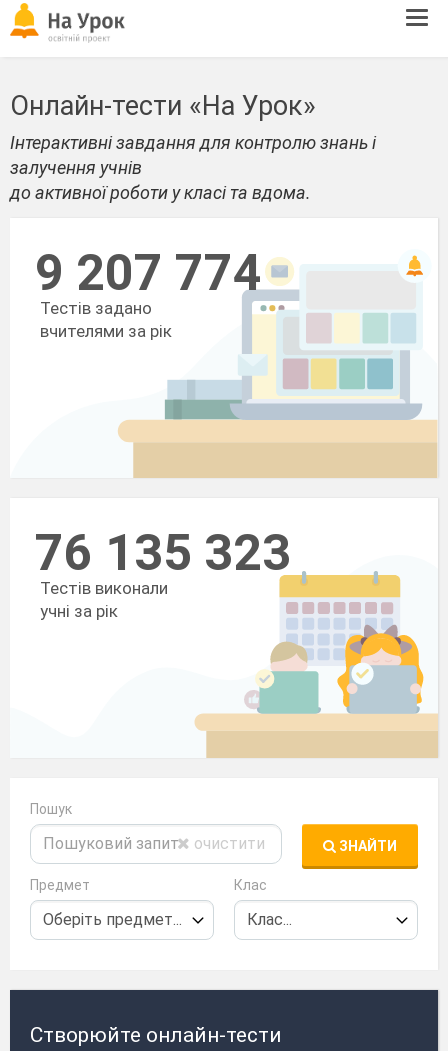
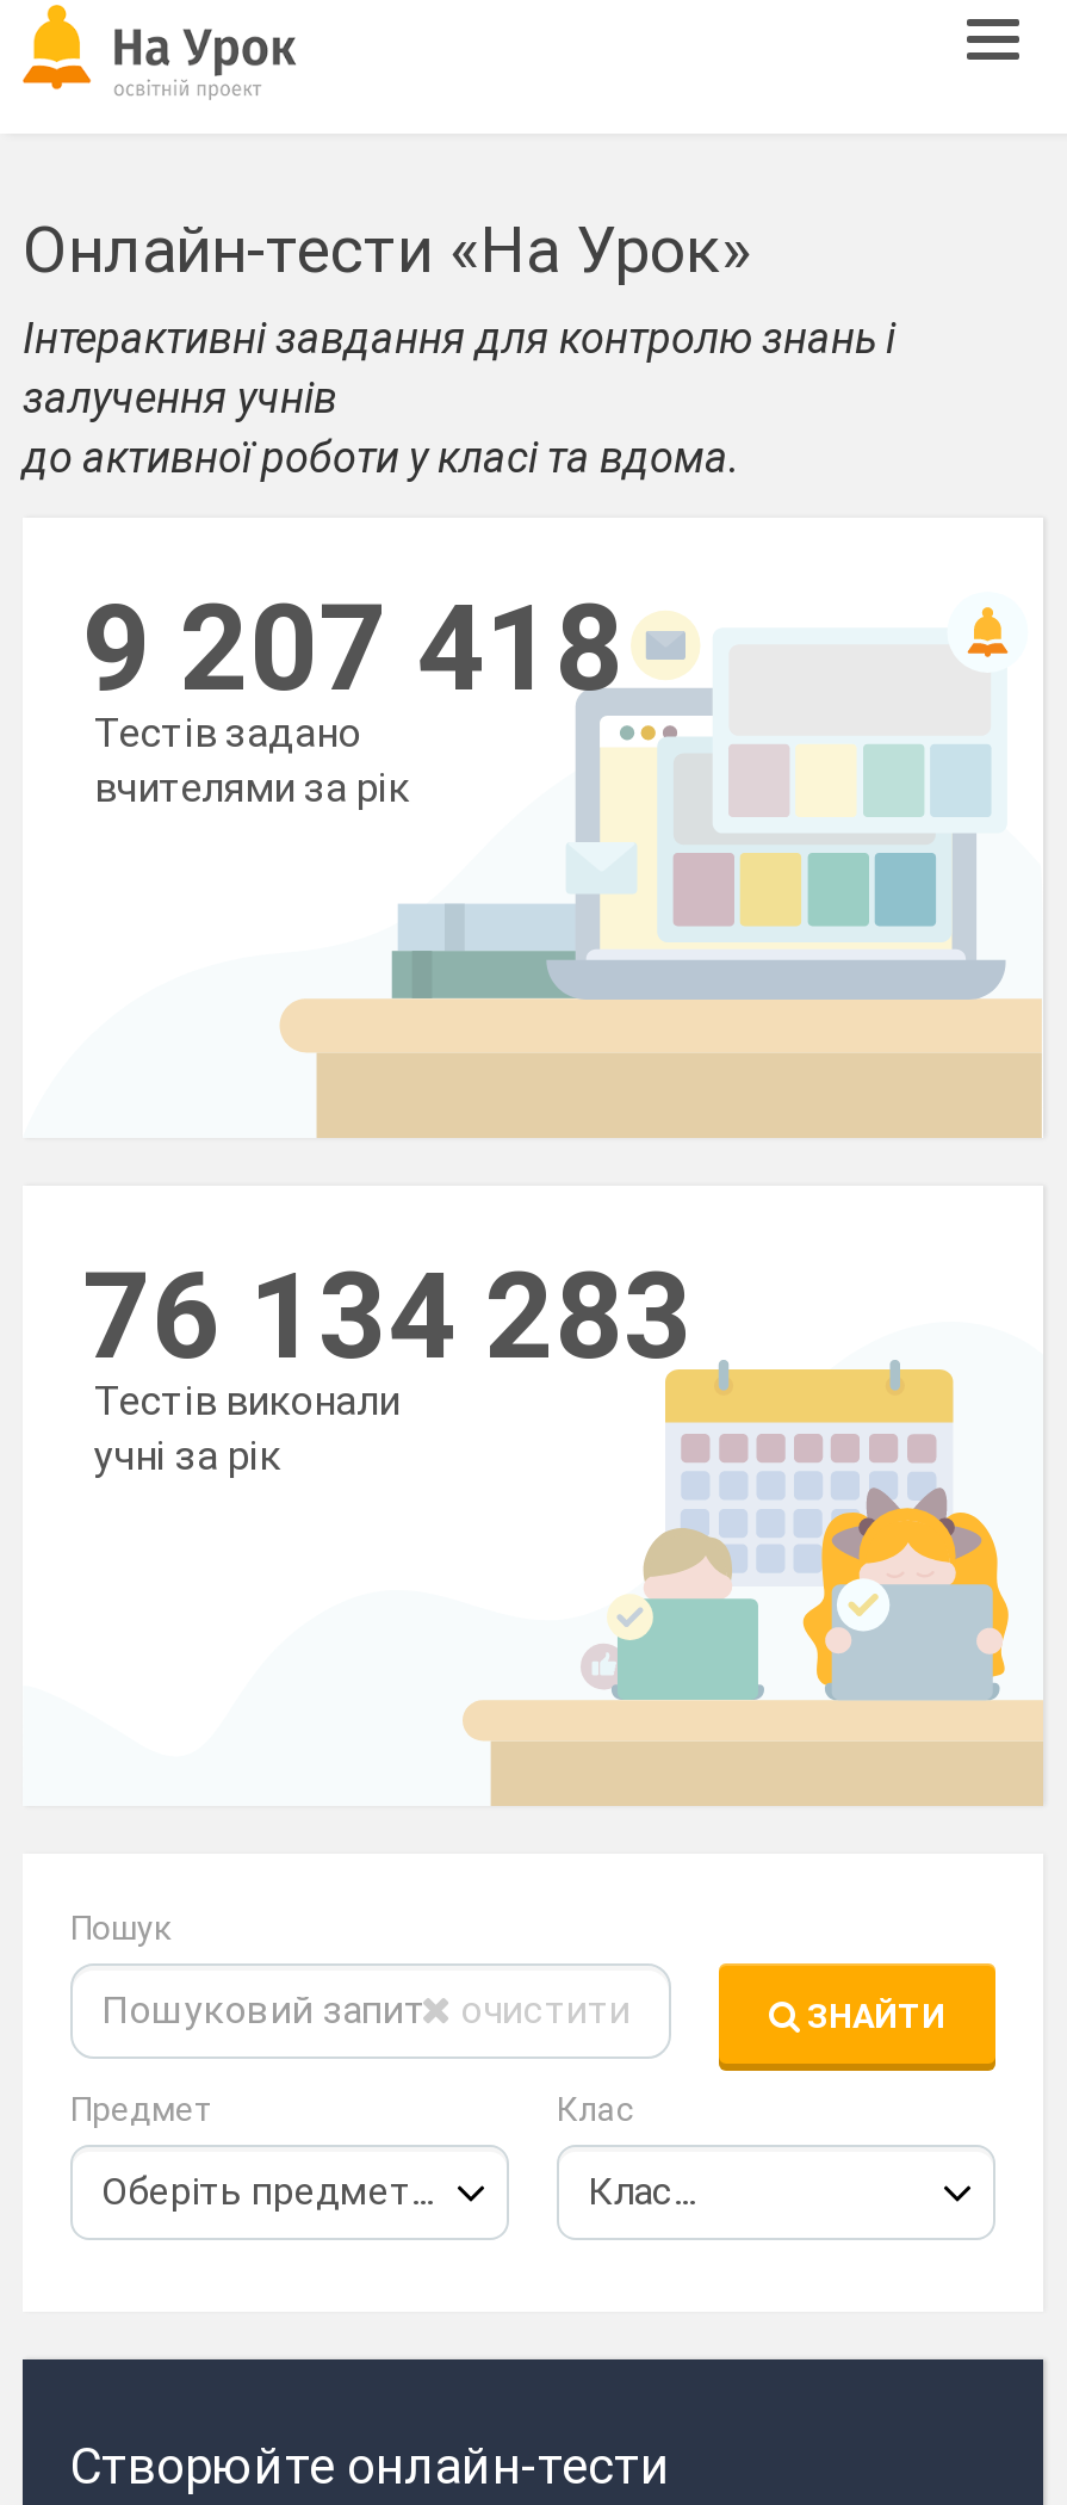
- 9 207 774
+ 9 207 418

- 76 135 323
+ 76 134 283
